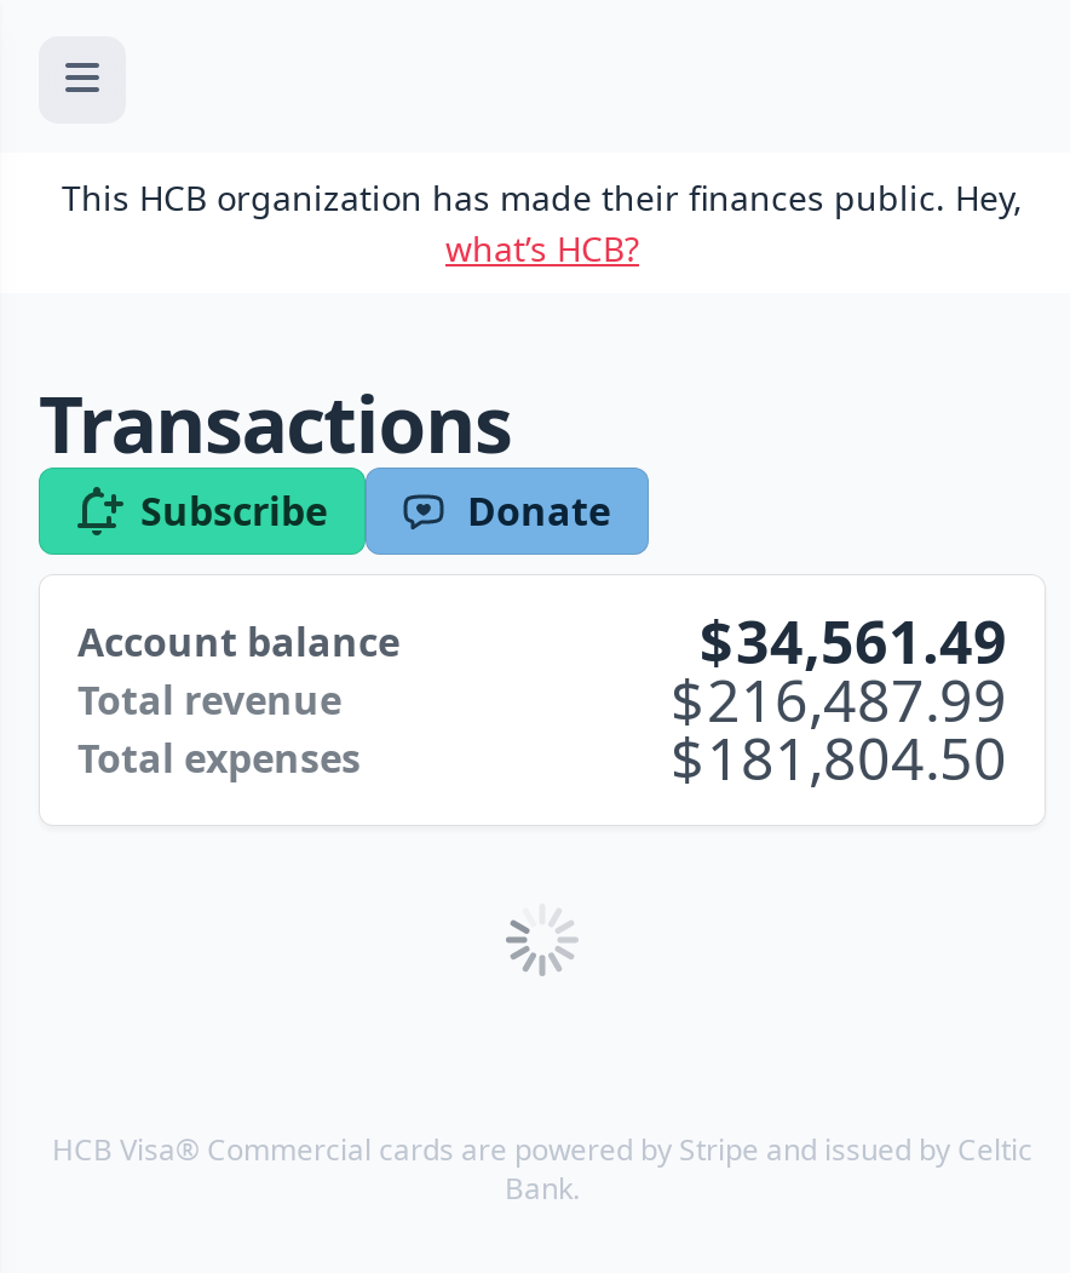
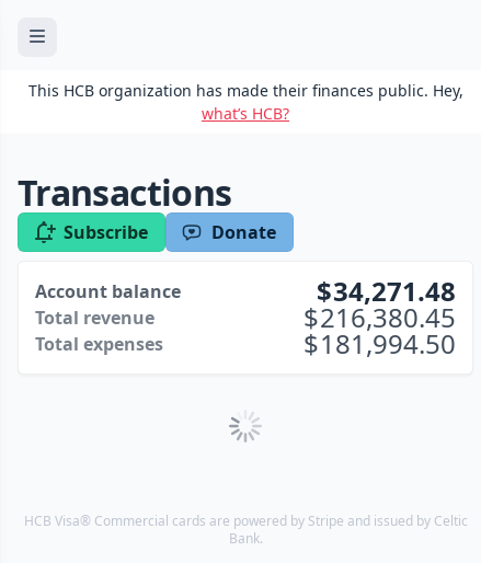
- 34,561.49
+ 34,271.48

- 216,487.99
+ 216,380.45

- 181,804.50
+ 181,994.50
